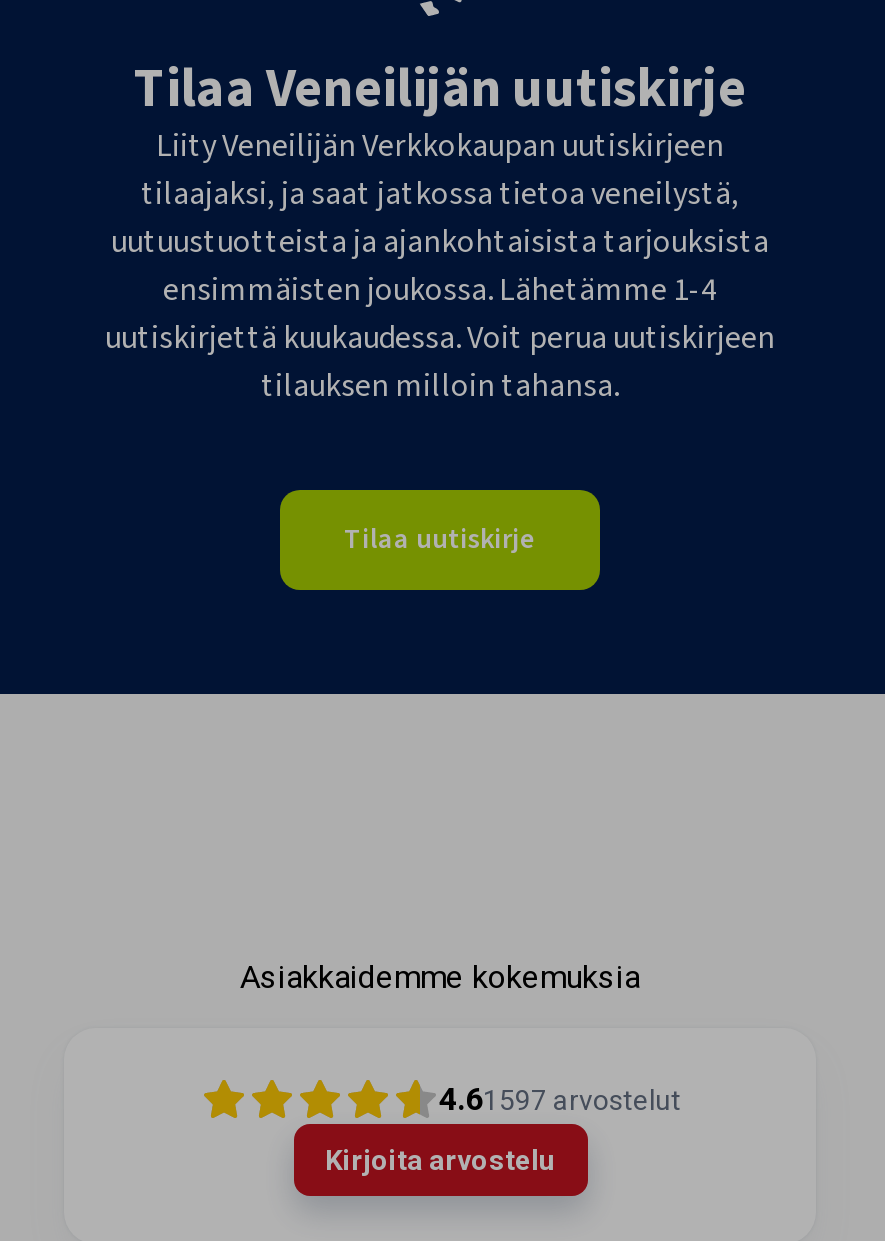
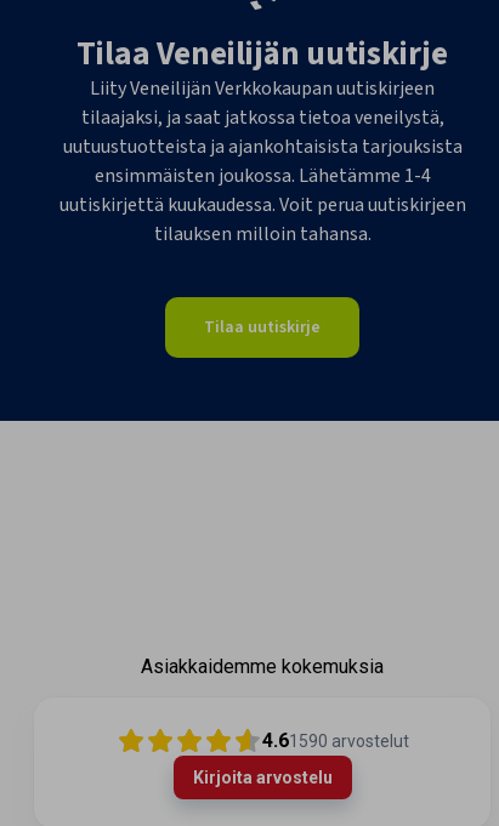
- 4.61597 arvostelut
+ 4.61590 arvostelut
